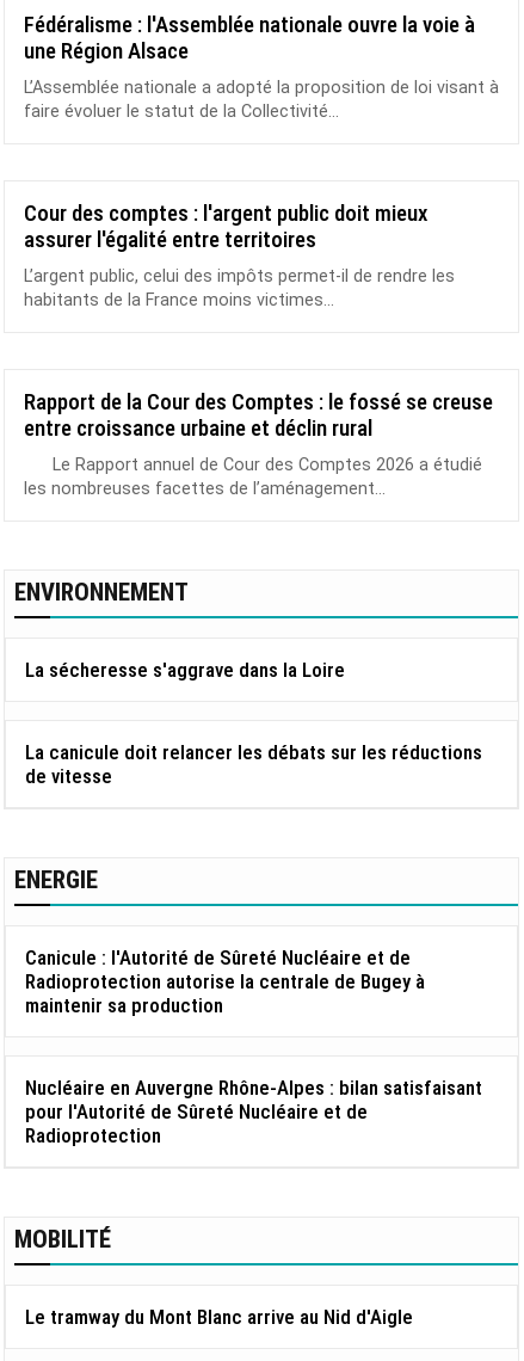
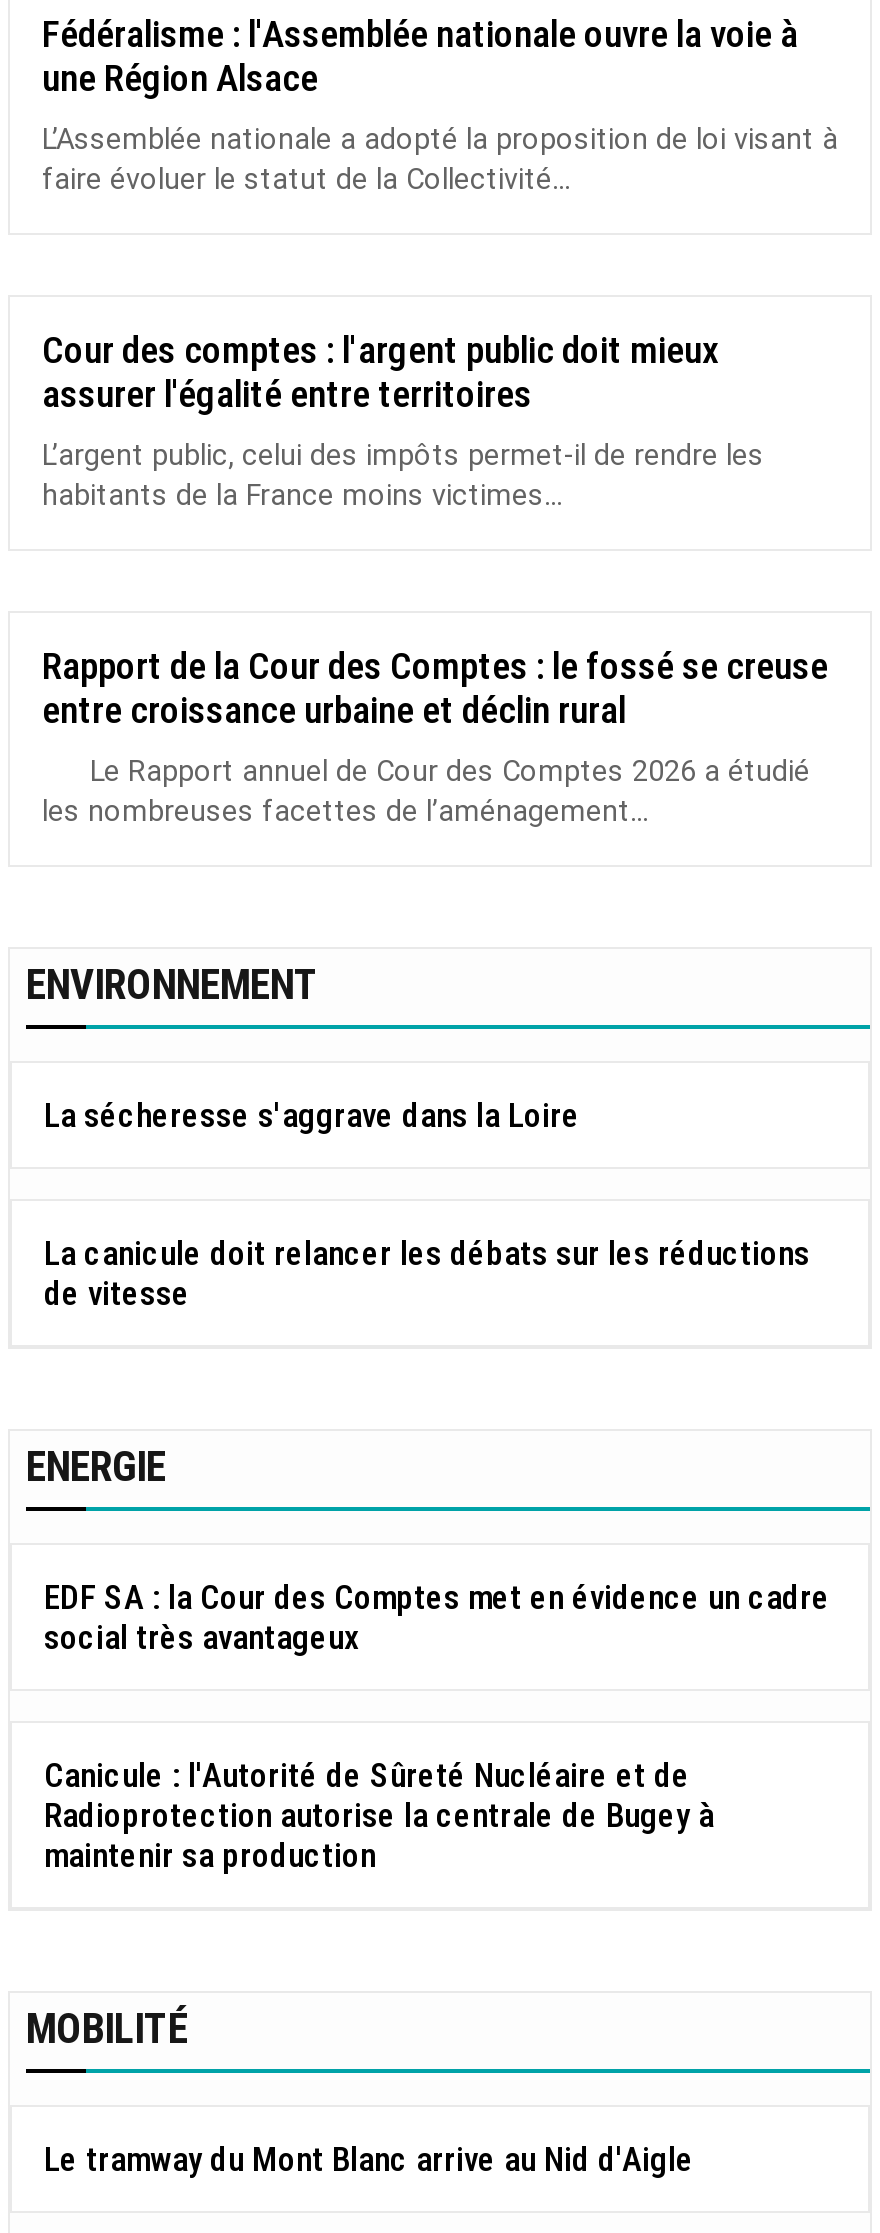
+ EDF SA : la Cour des Comptes met en évidence un cadre
+ social très avantageux

moved down: Canicule : l'Autorité de Sûreté Nucléaire et de | Radioprotection autorise la centrale de Bugey à | maintenir sa production

- Nucléaire en Auvergne Rhône-Alpes : bilan satisfaisant
- pour l'Autorité de Sûreté Nucléaire et de
- Radioprotection
